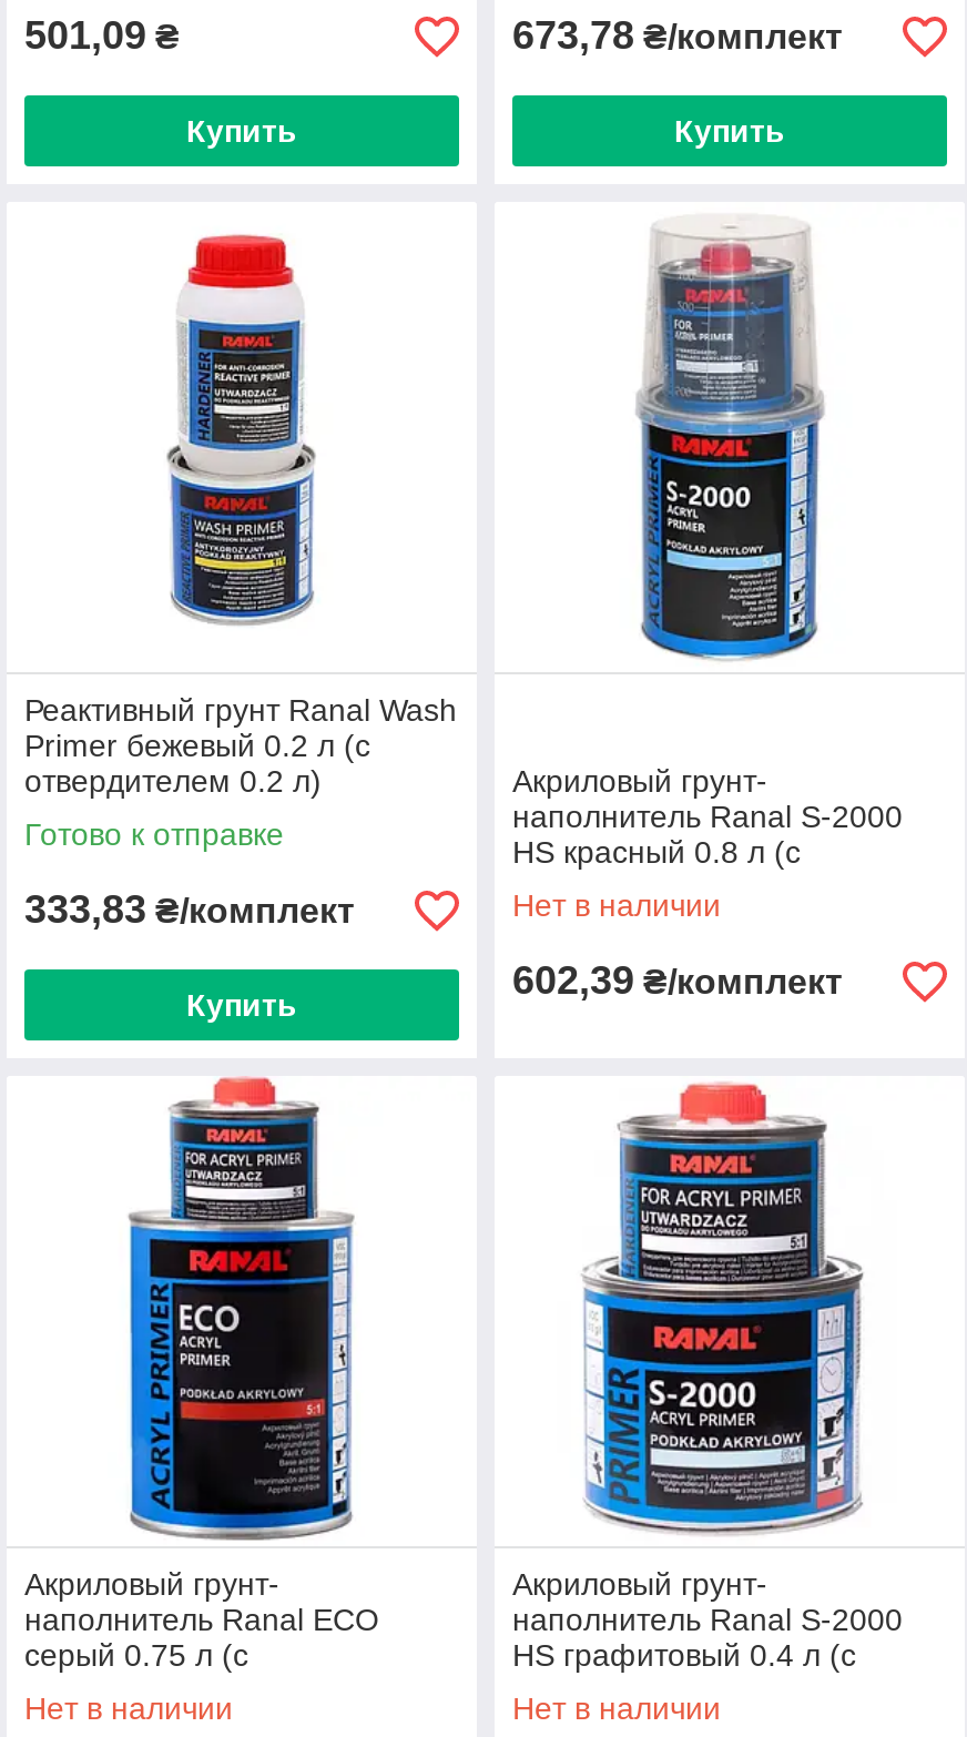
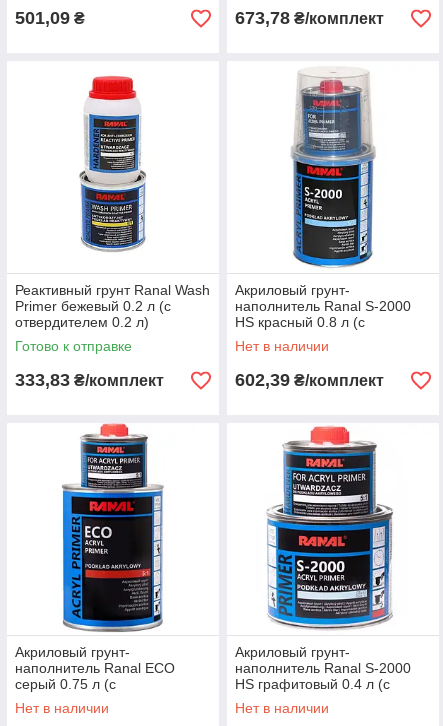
- Купить

- Купить

- Купить
